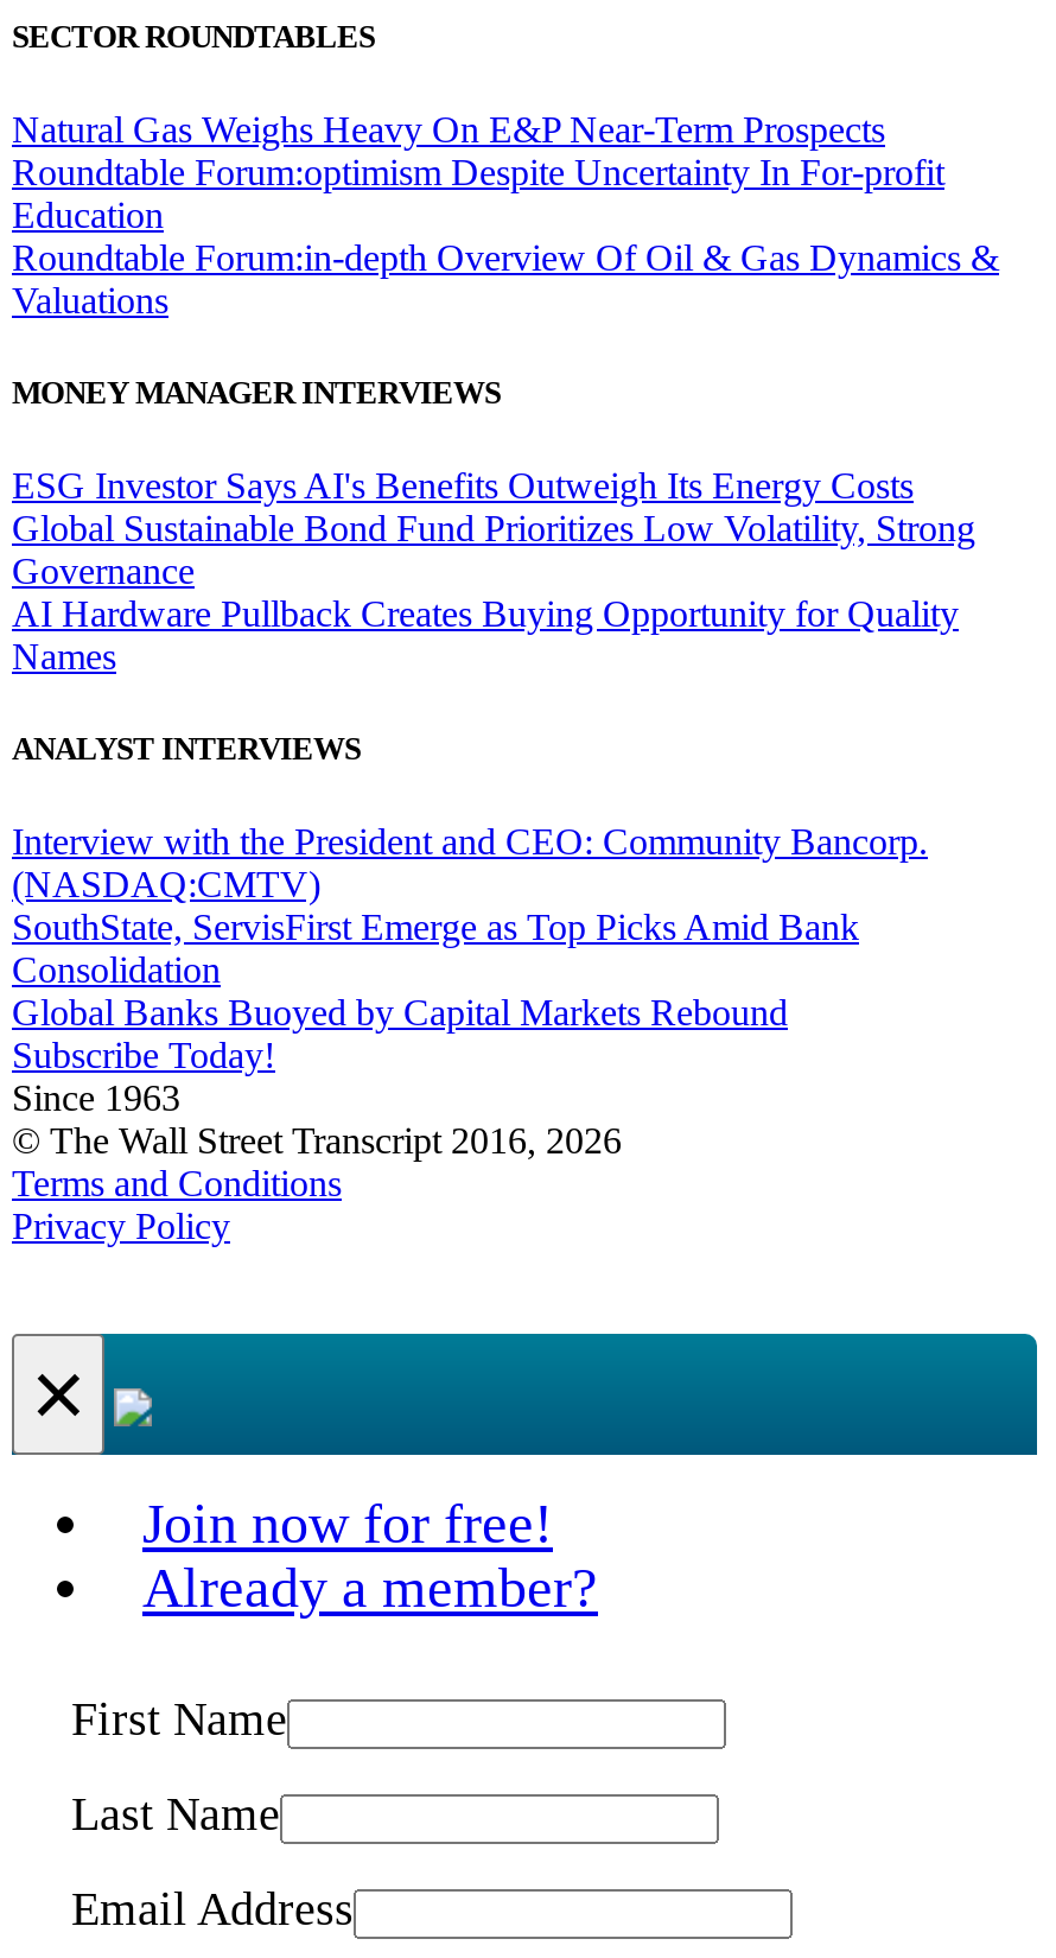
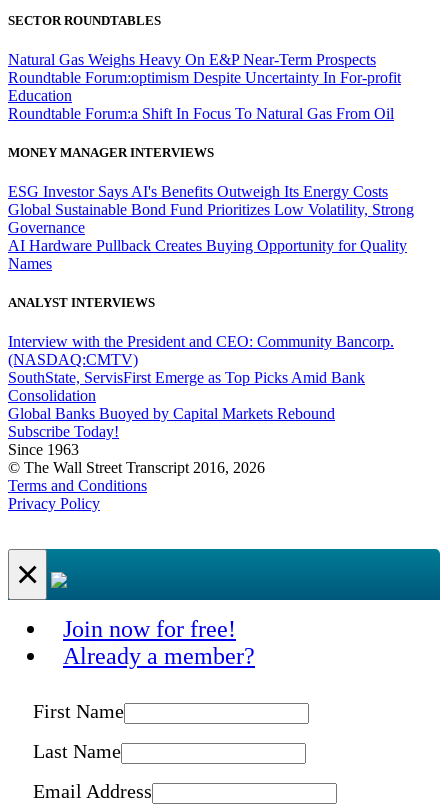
- Roundtable Forum:in-depth Overview Of Oil & Gas Dynamics &
- Valuations
+ Roundtable Forum:a Shift In Focus To Natural Gas From Oil
